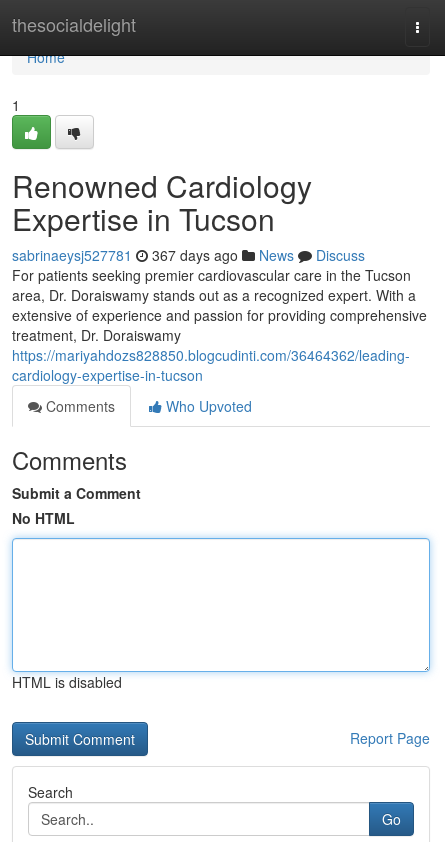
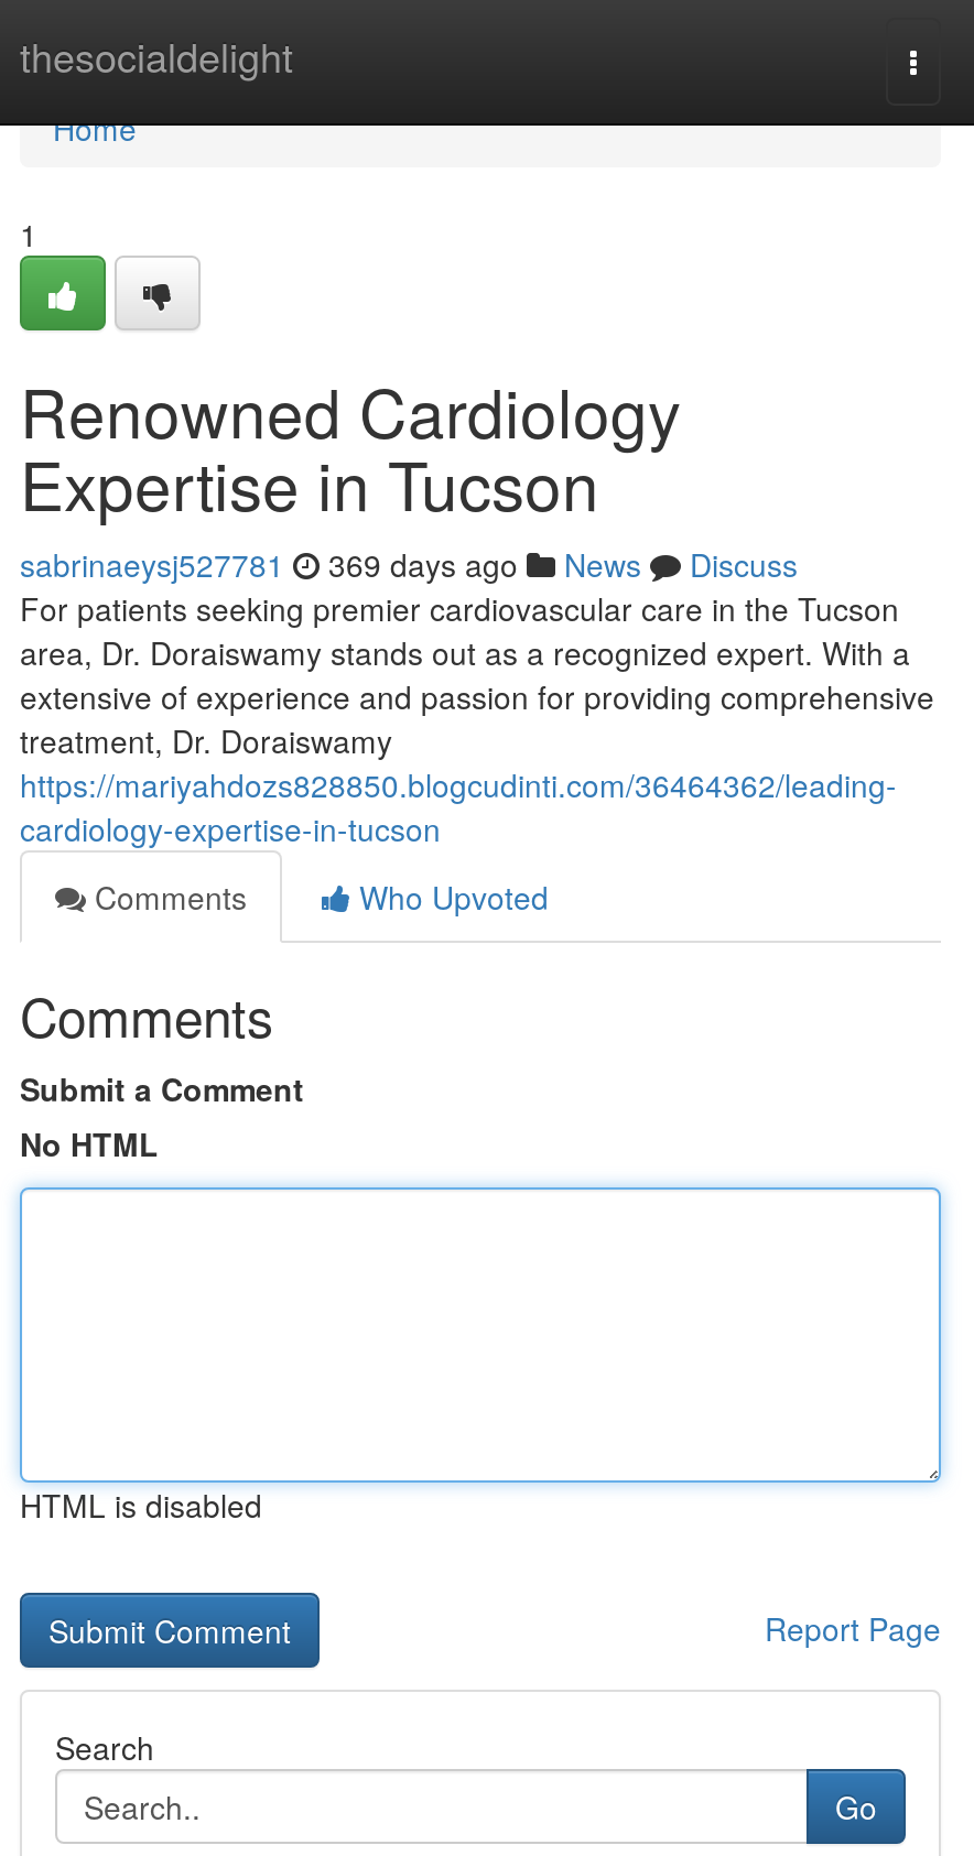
- sabrinaeysj527781 367 days ago News Discuss
+ sabrinaeysj527781 369 days ago News Discuss
